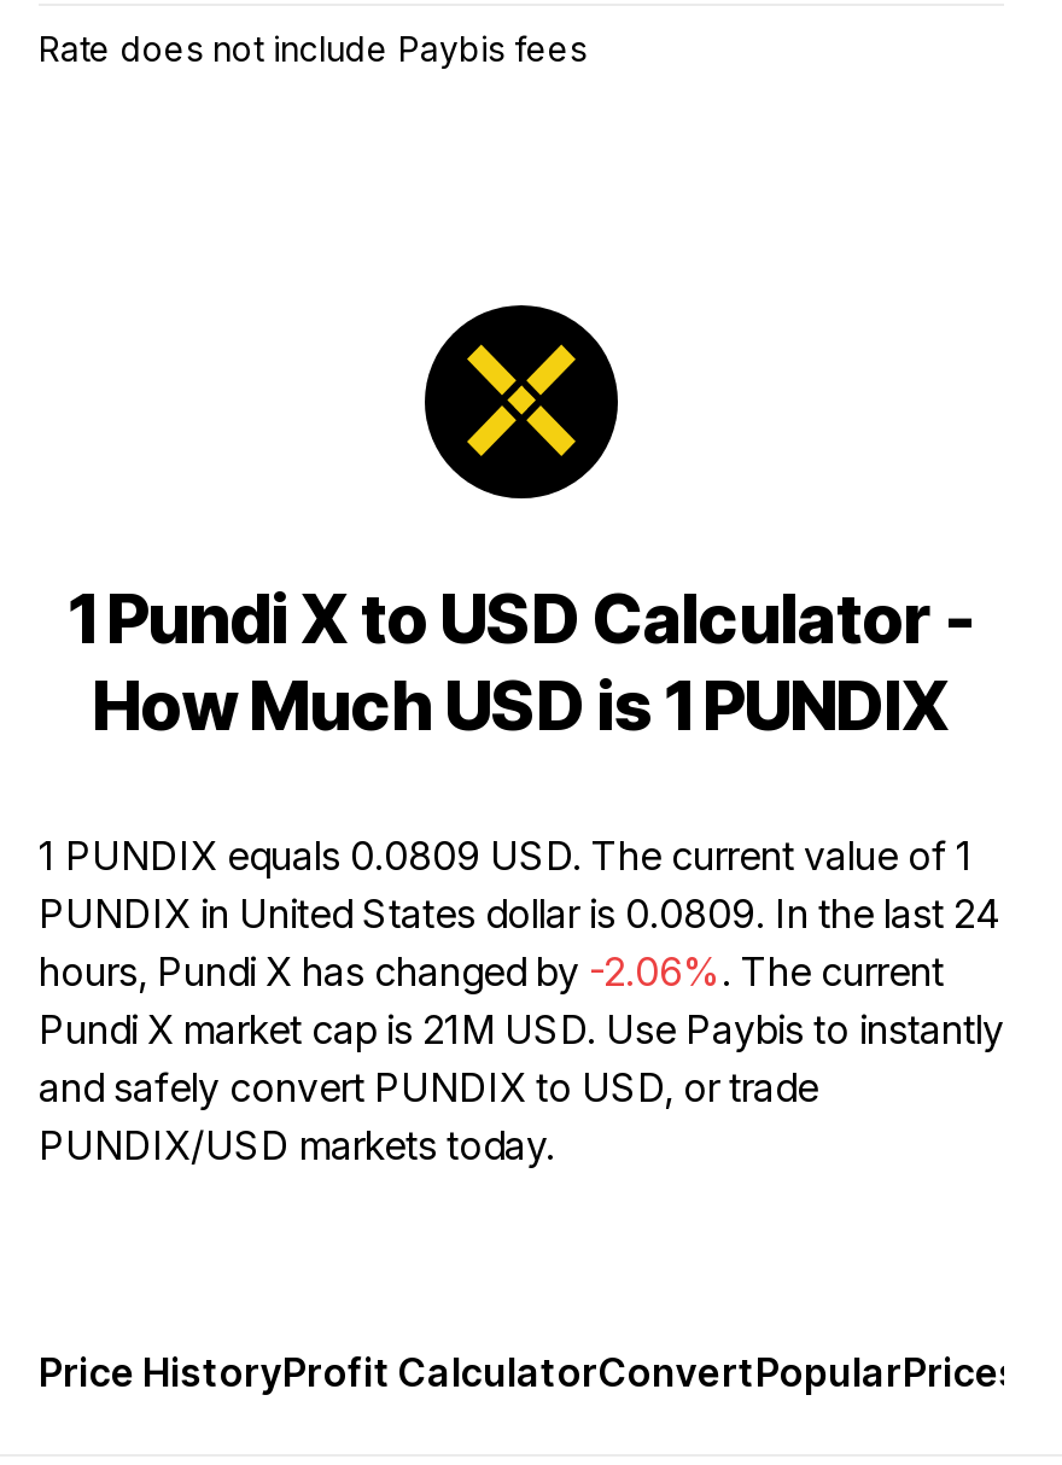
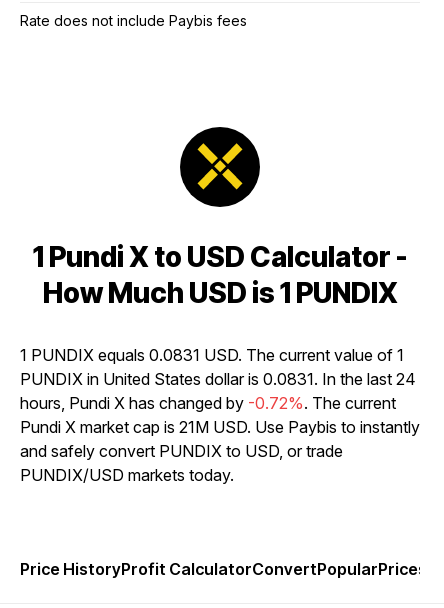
- 1 PUNDIX equals 0.0809 USD. The current value of 1
+ 1 PUNDIX equals 0.0831 USD. The current value of 1

- PUNDIX in United States dollar is 0.0809. In the last 24
+ PUNDIX in United States dollar is 0.0831. In the last 24

- hours, Pundi X has changed by -2.06%. The current
+ hours, Pundi X has changed by -0.72%. The current
